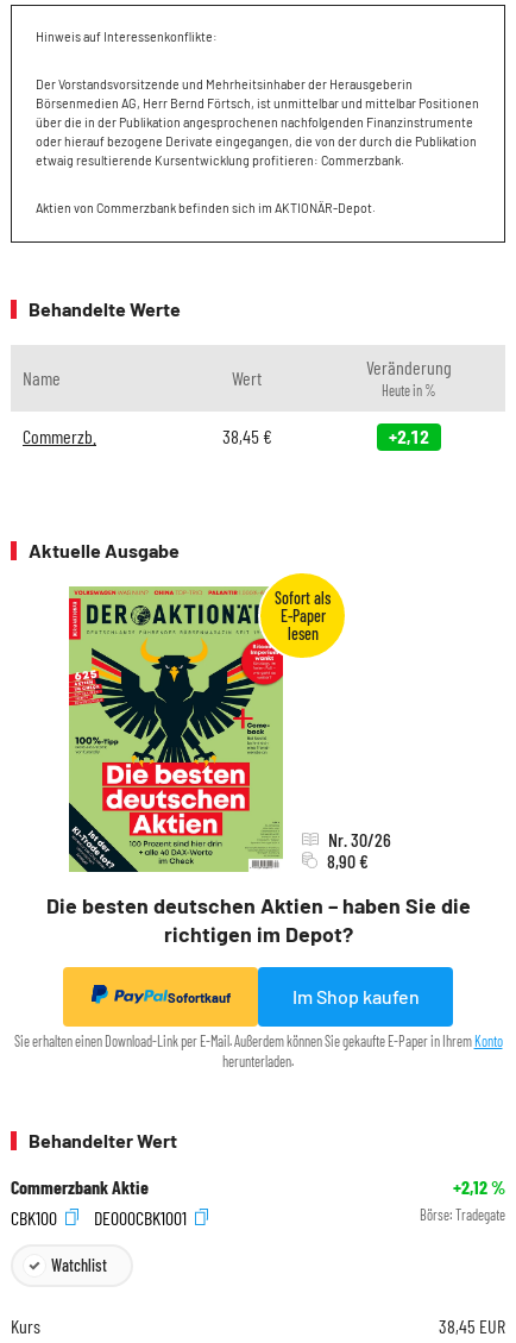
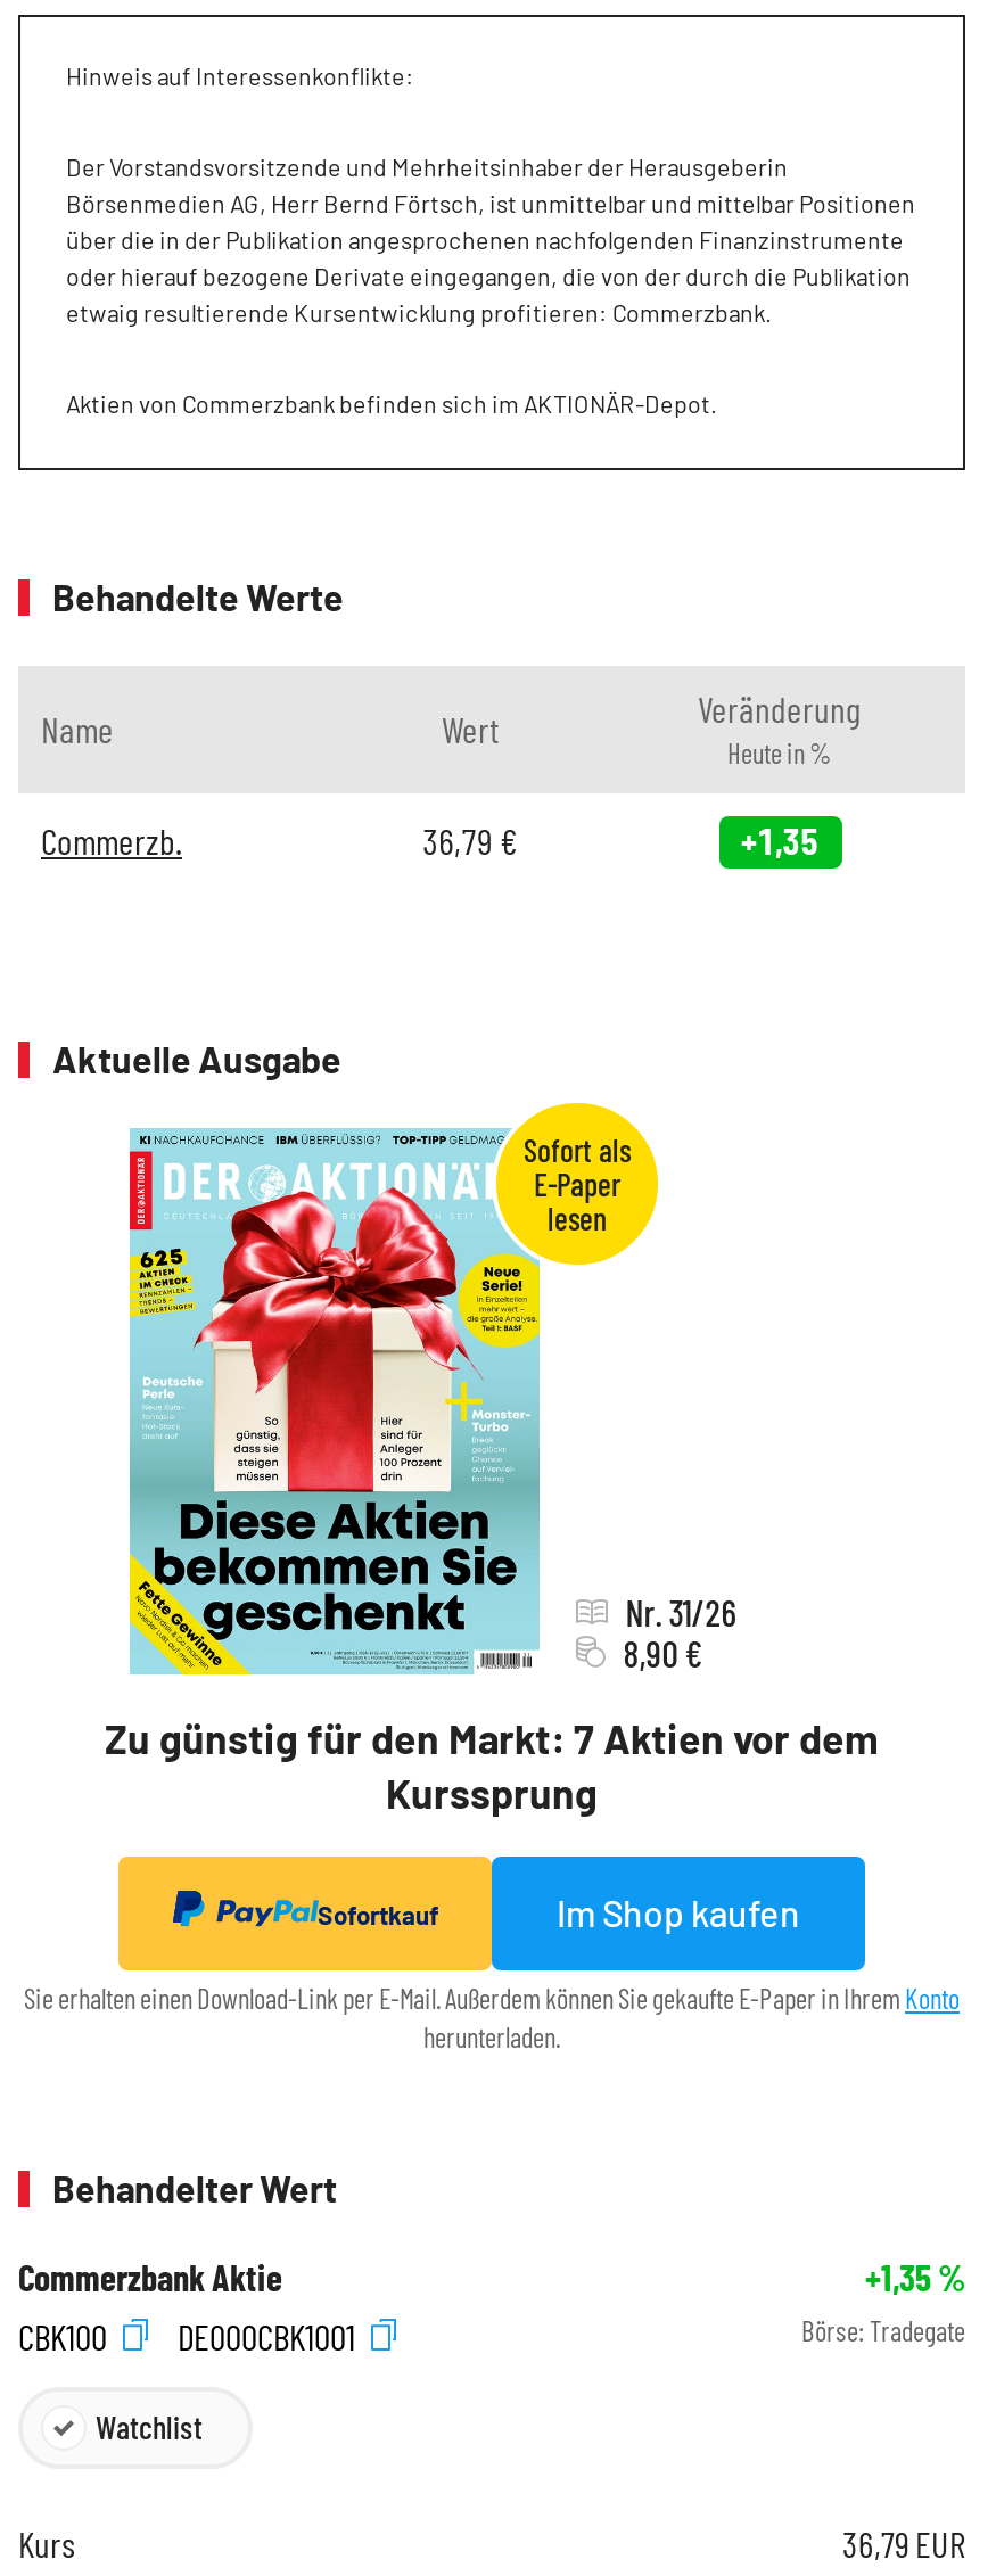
- 38,45 €
+ 36,79 €

- +2,12
+ +1,35

- [image]
- Die besten deutschen Aktien – haben Sie die
- richtigen im Depot?
+ [image]
+ Zu günstig für den Markt: 7 Aktien vor dem
+ Kurssprung

- Nr. 30/26
+ Nr. 31/26

- +2,12%
+ +1,35%

- 38,45 EUR
+ 36,79 EUR
